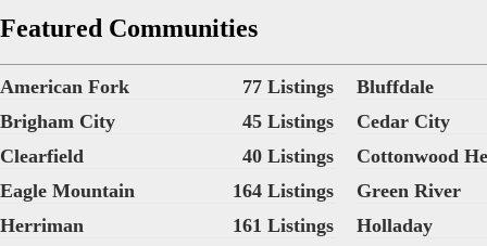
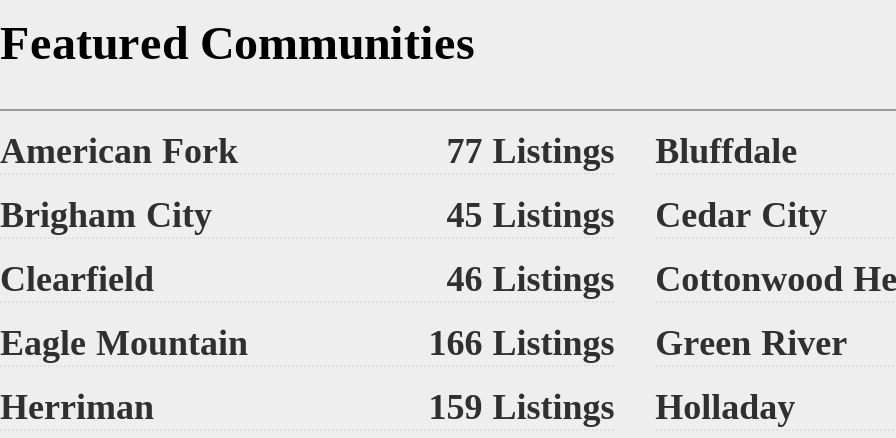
- 40 Listings
+ 46 Listings

- 164 Listings Green River
+ 166 Listings Green River

- 161 Listings Holladay
+ 159 Listings Holladay
